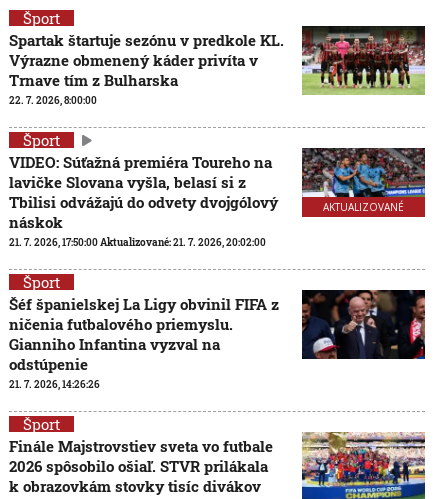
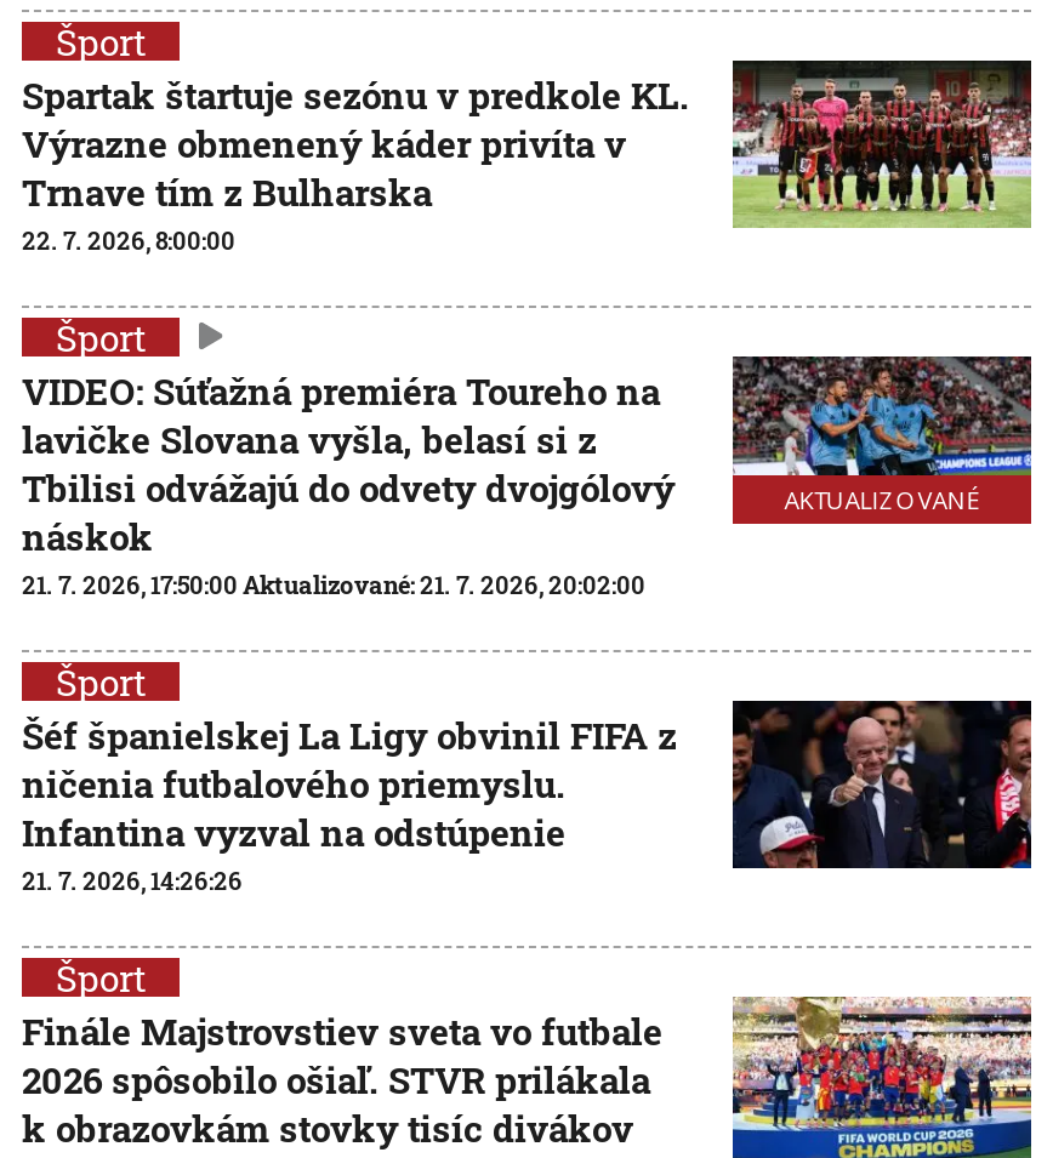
- Gianniho Infantina vyzval na
- odstúpenie
+ Infantina vyzval na odstúpenie
